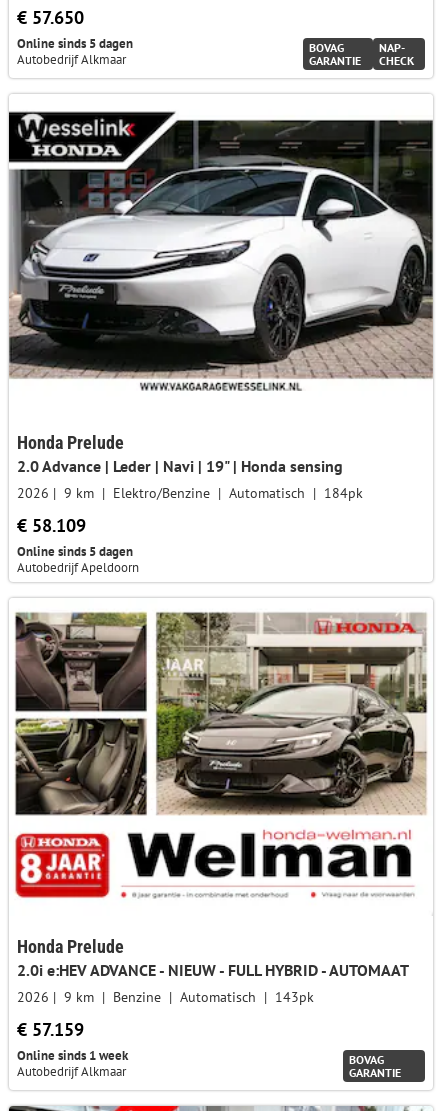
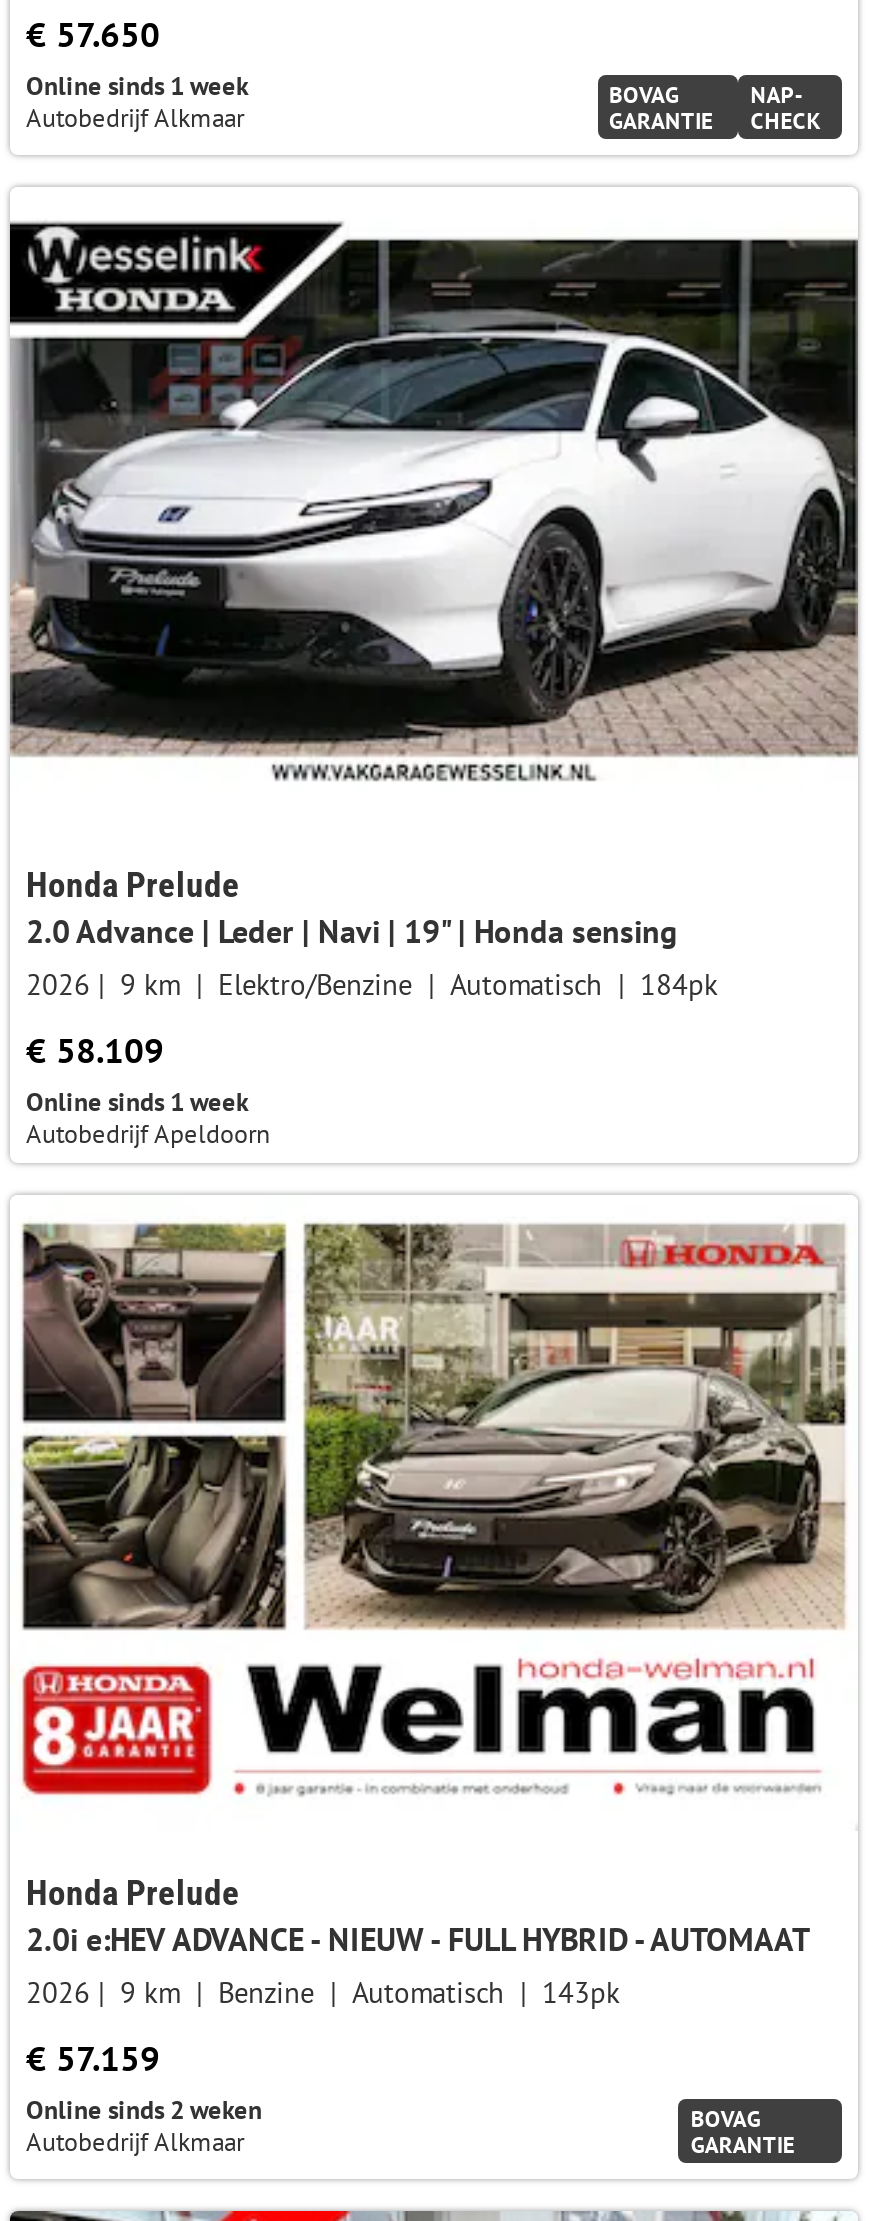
- Online sinds 5 dagen
+ Online sinds 1 week

- Online sinds 5 dagen
+ Online sinds 1 week

- Online sinds 1 week
+ Online sinds 2 weken
